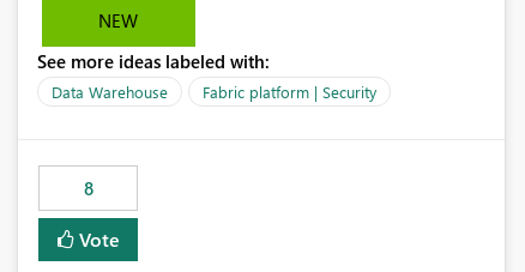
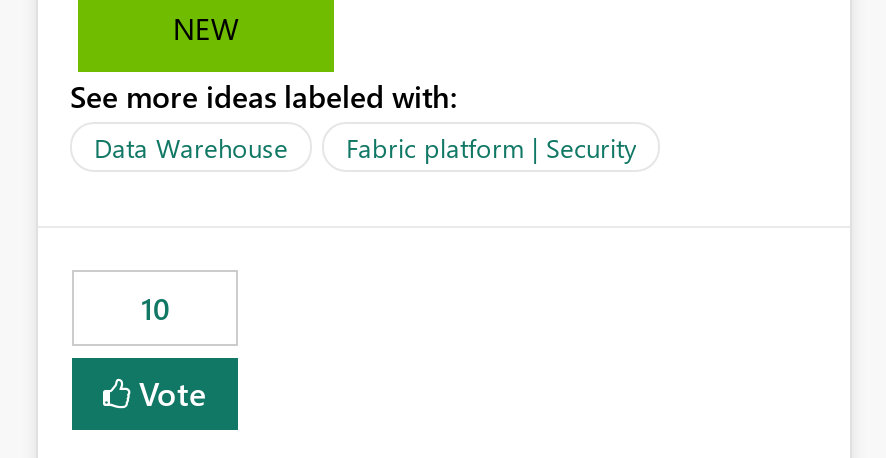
- 8
+ 10
